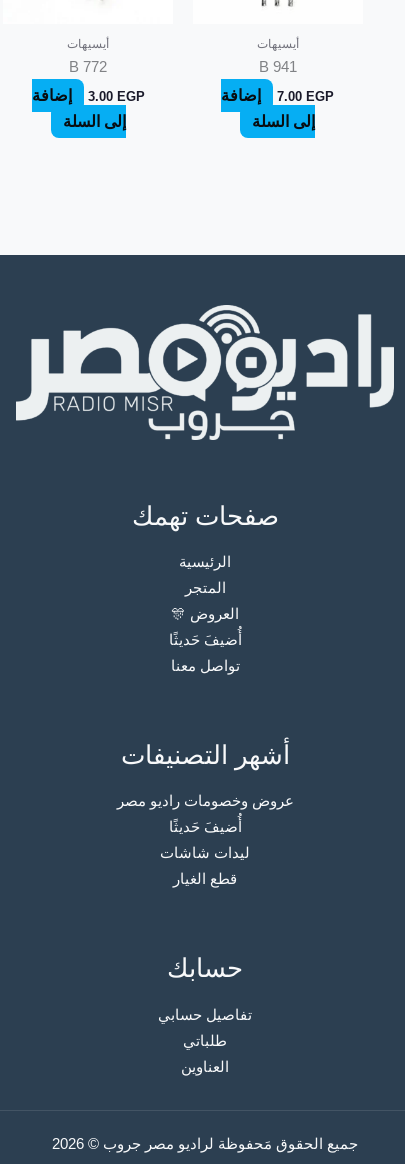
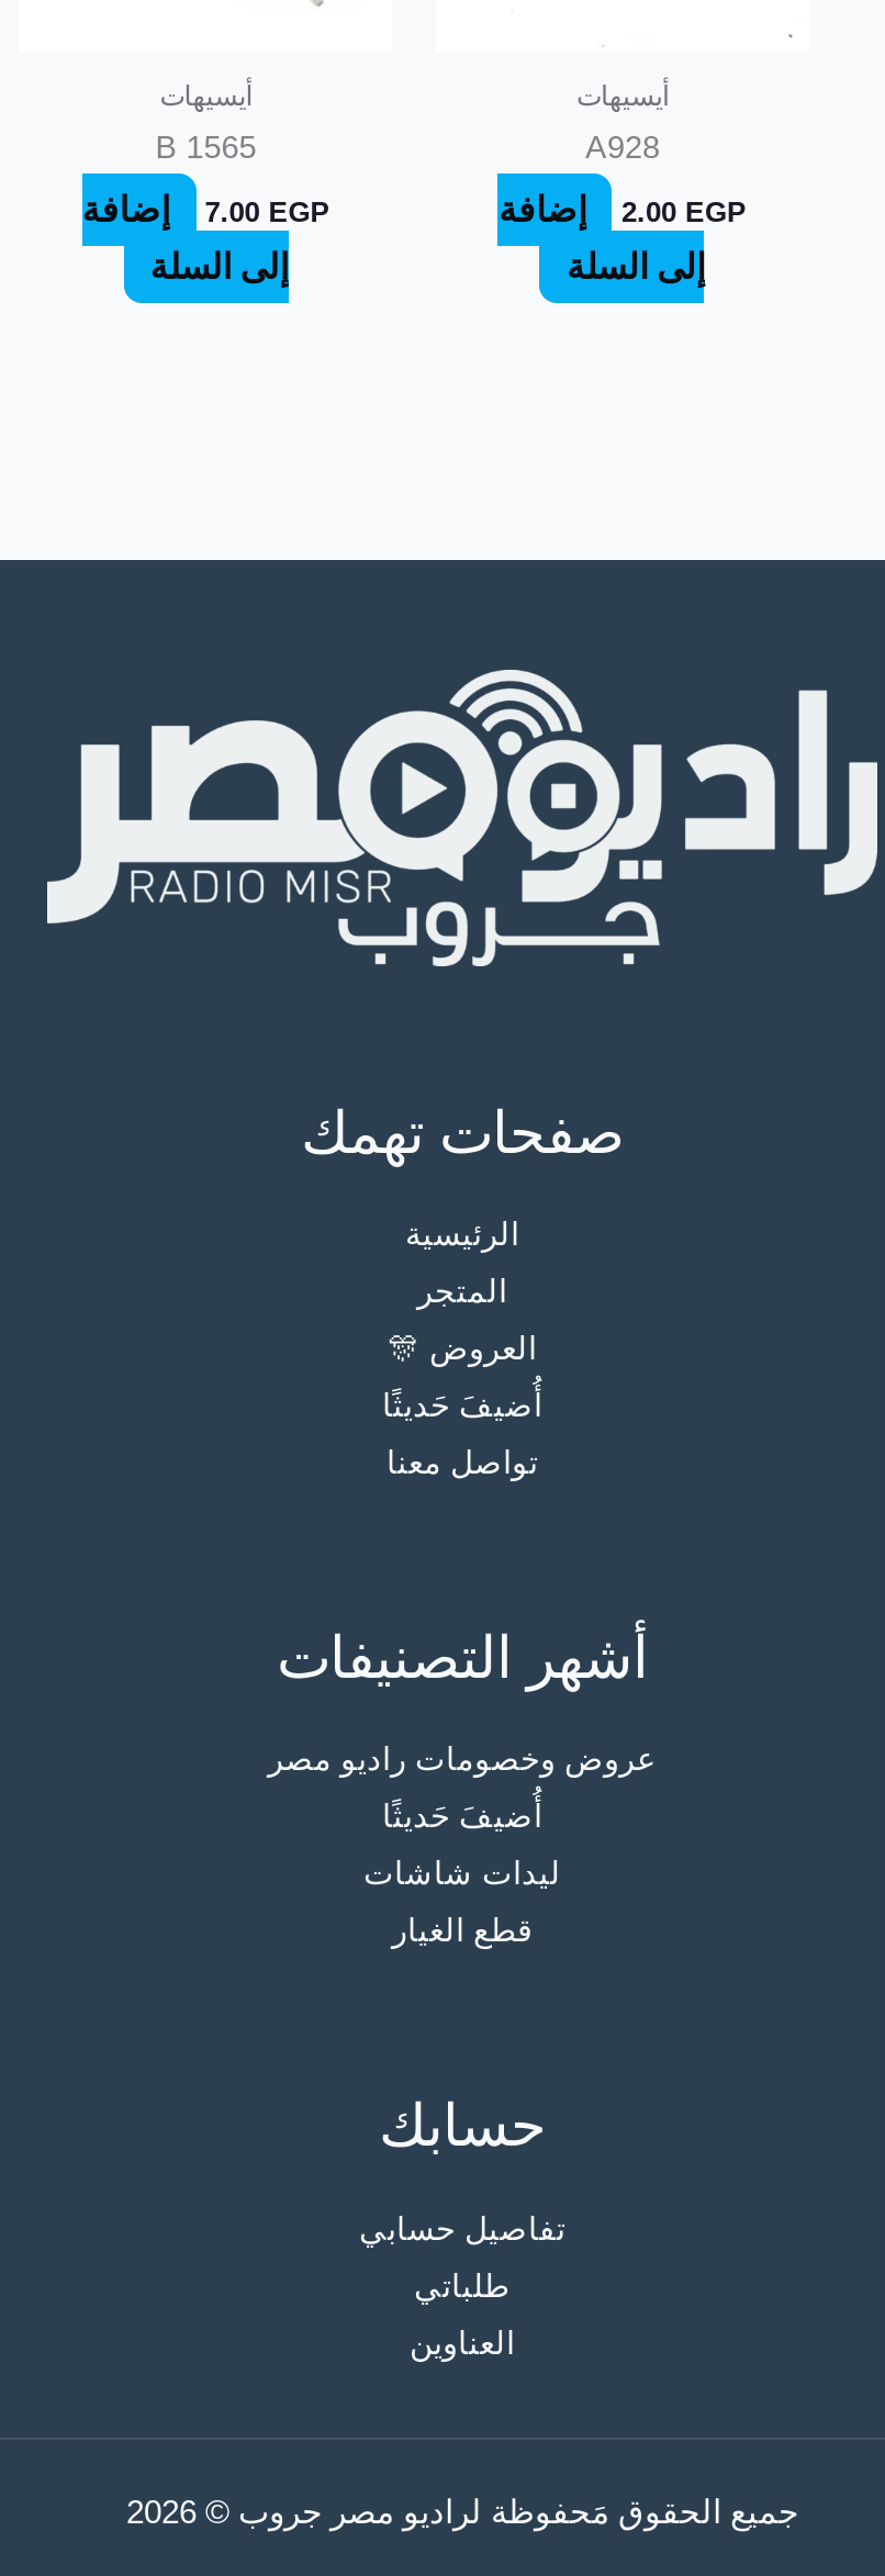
- B 772
+ B 1565

- B 941
+ A928

- 3.00 EGP إضافة
+ 7.00 EGP إضافة

- 7.00 EGP إضافة
+ 2.00 EGP إضافة
